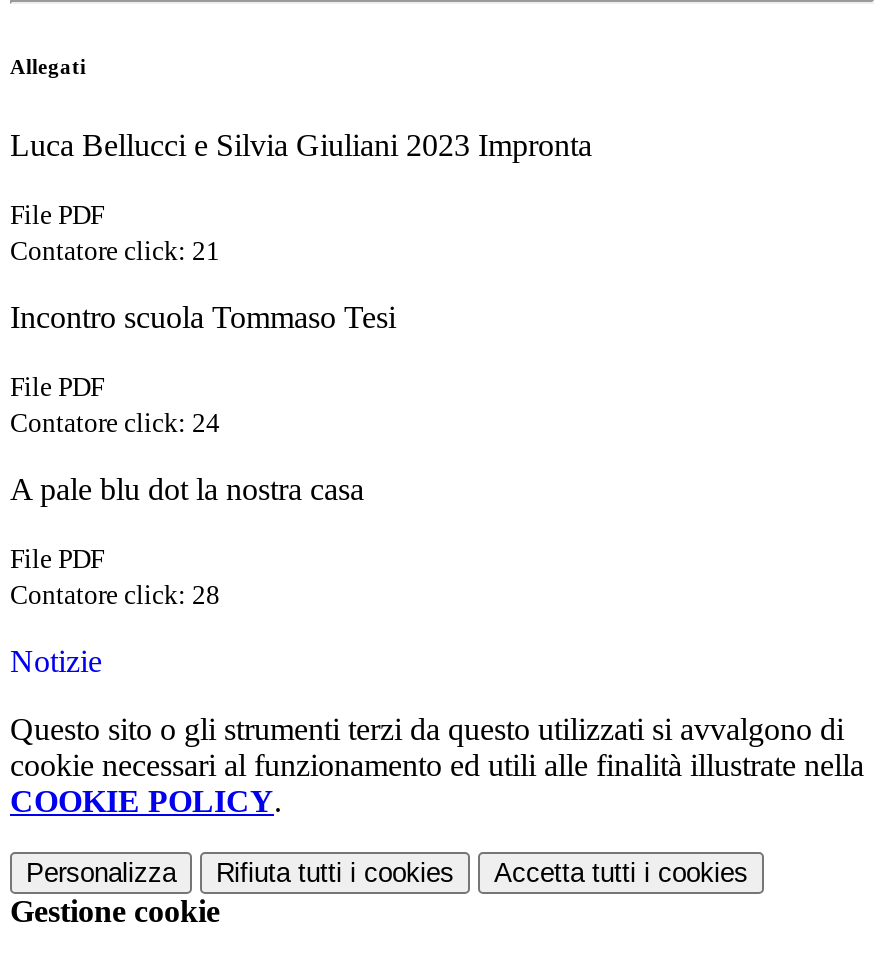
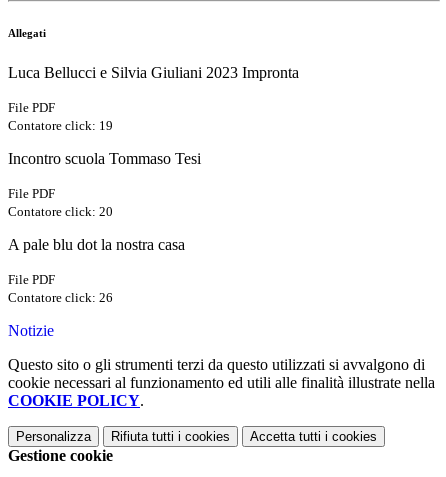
- Contatore click: 21
+ Contatore click: 19

- Contatore click: 24
+ Contatore click: 20

- Contatore click: 28
+ Contatore click: 26
